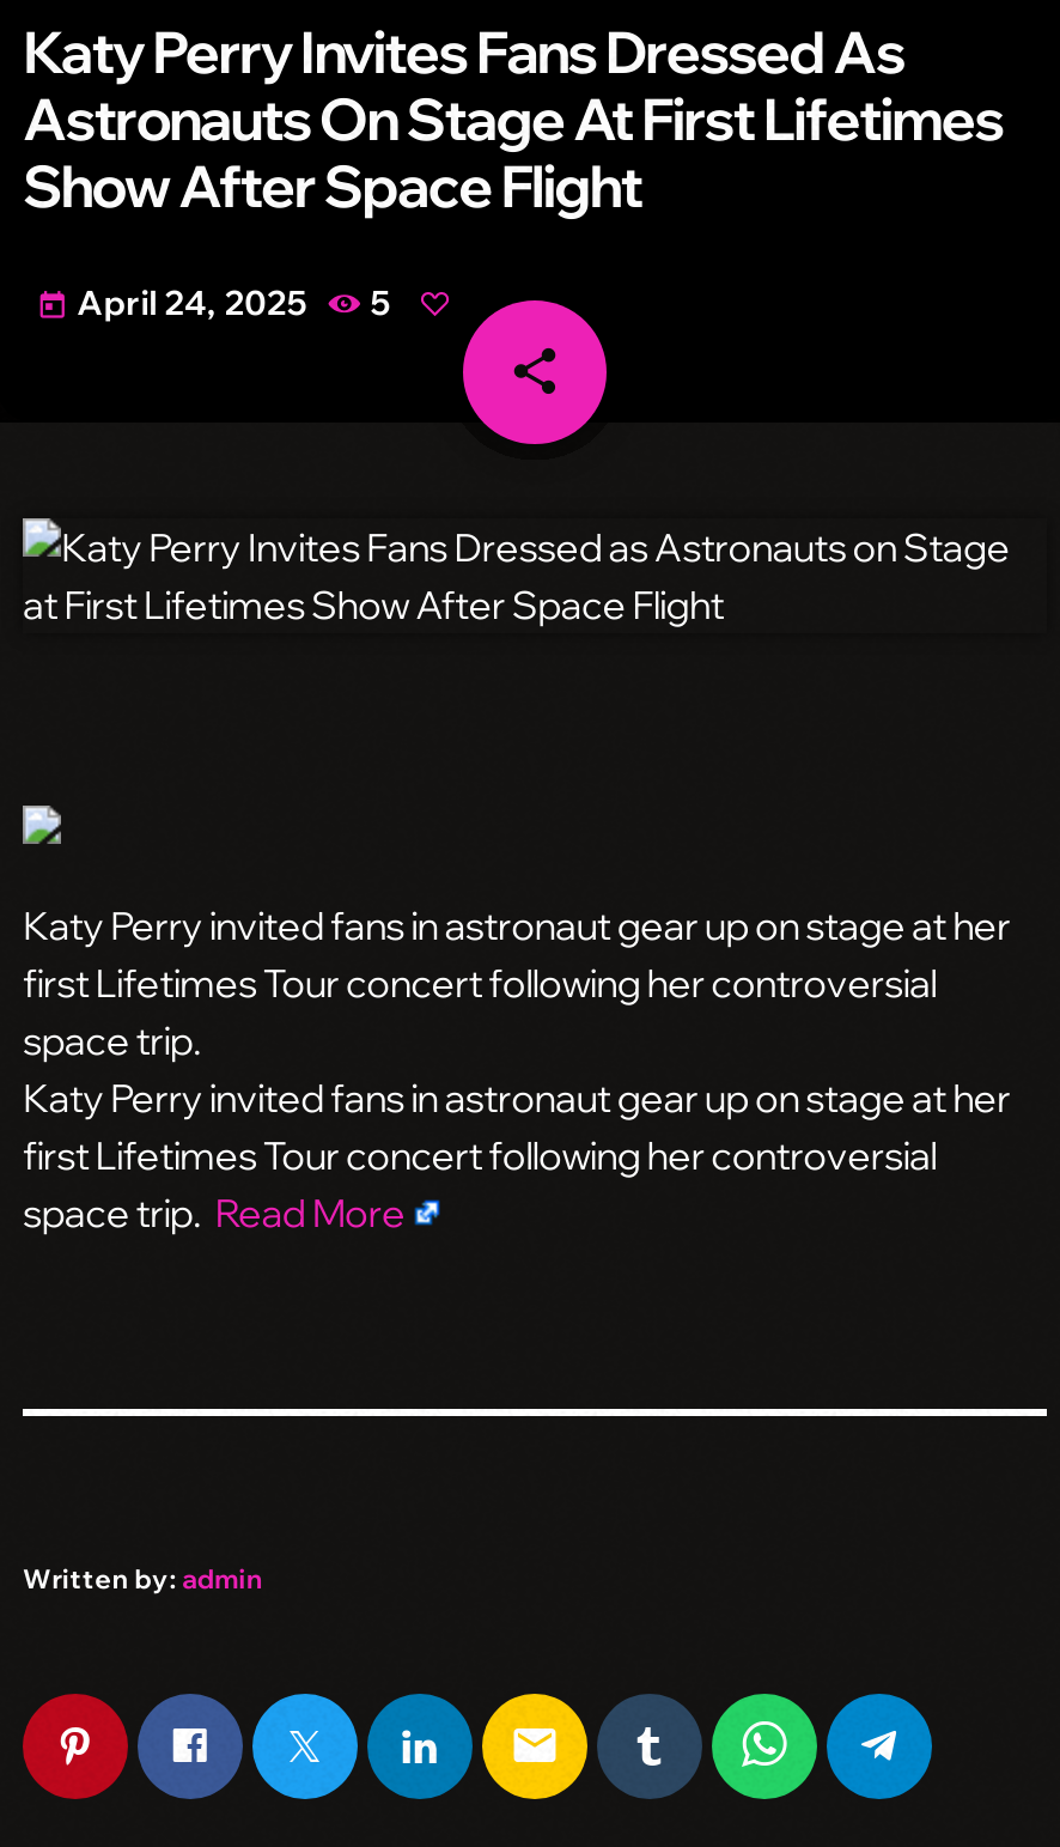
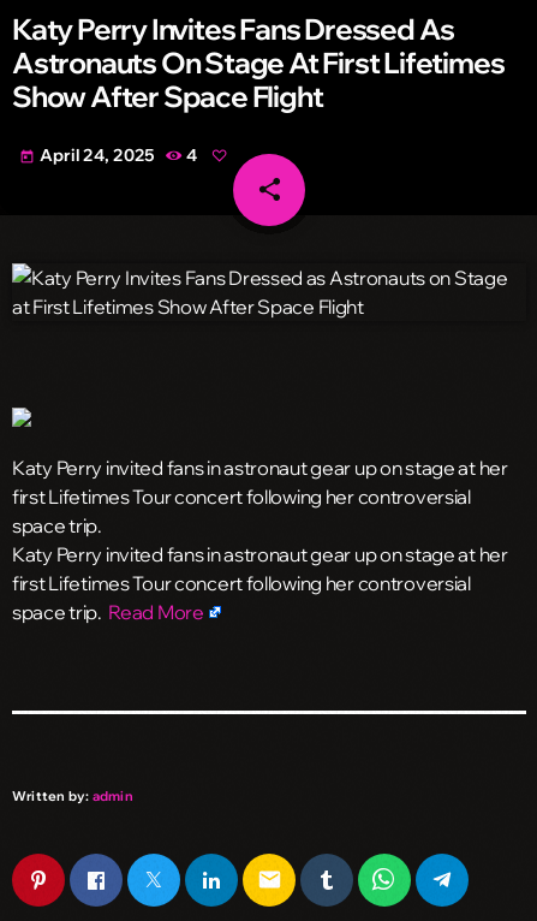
- 5
+ 4
